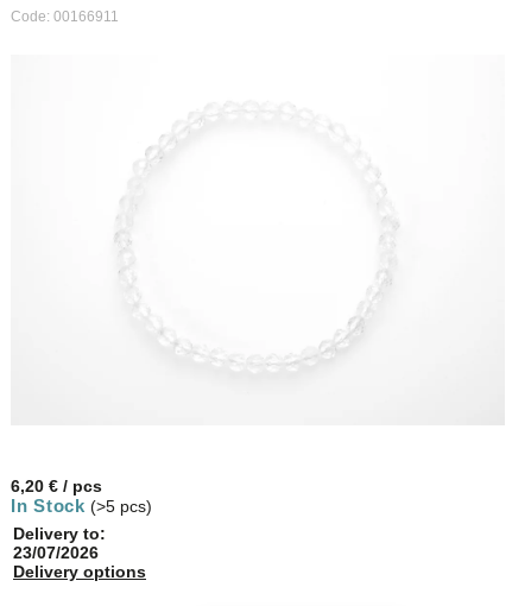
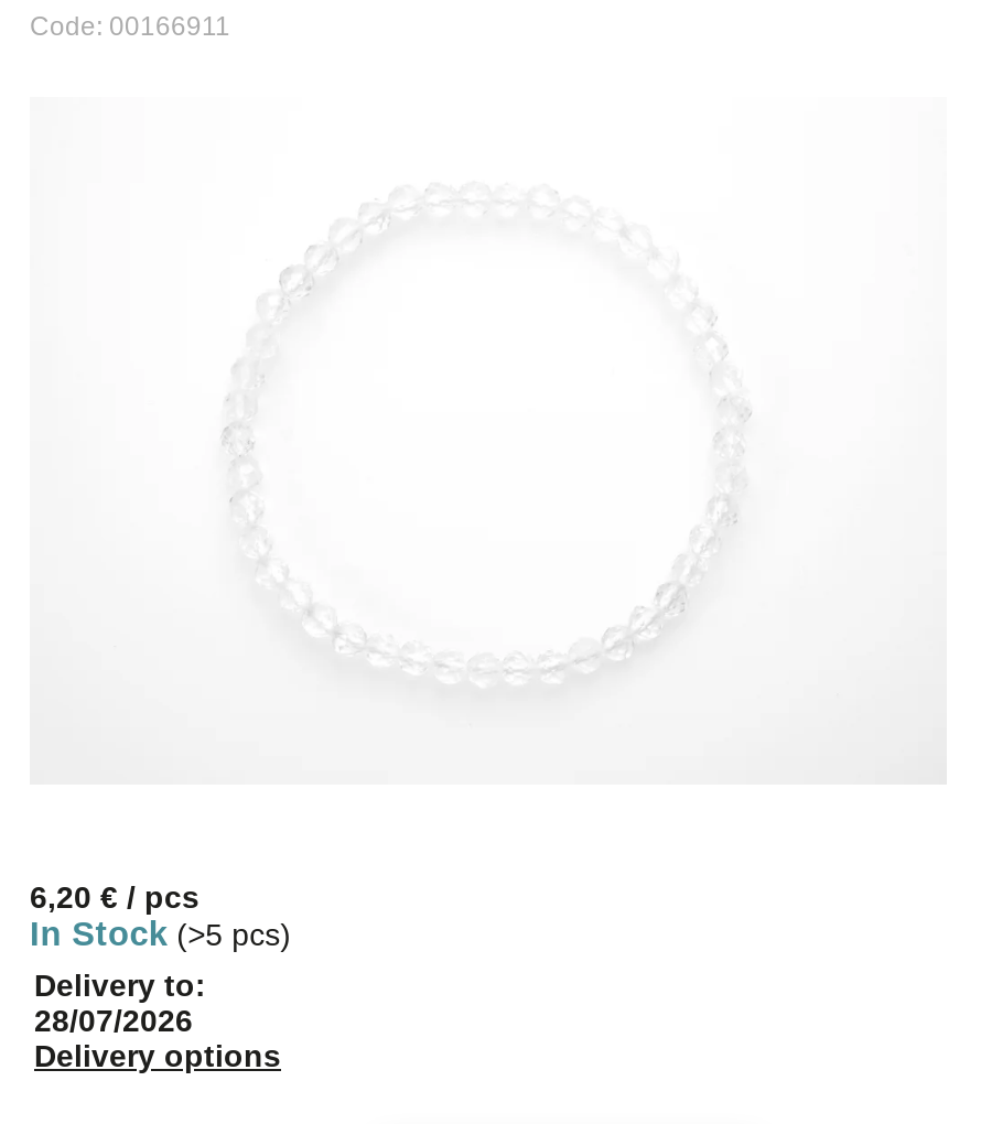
- 23/07/2026
+ 28/07/2026
